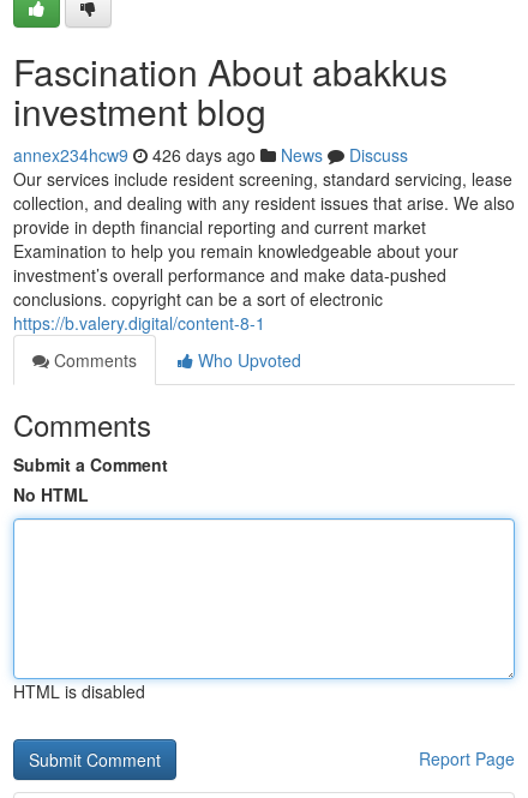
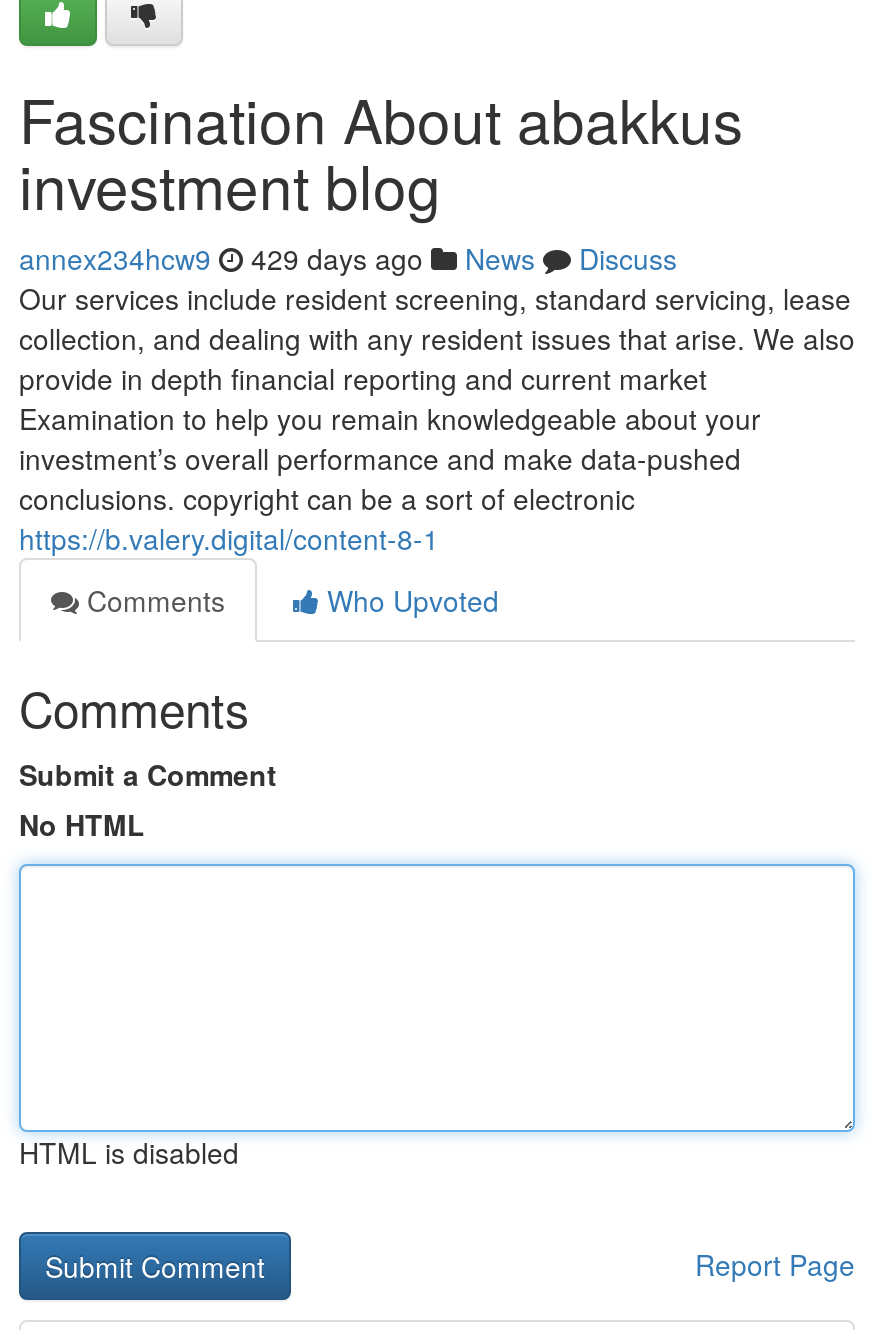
- annex234hcw9 426 days ago News Discuss
+ annex234hcw9 429 days ago News Discuss
